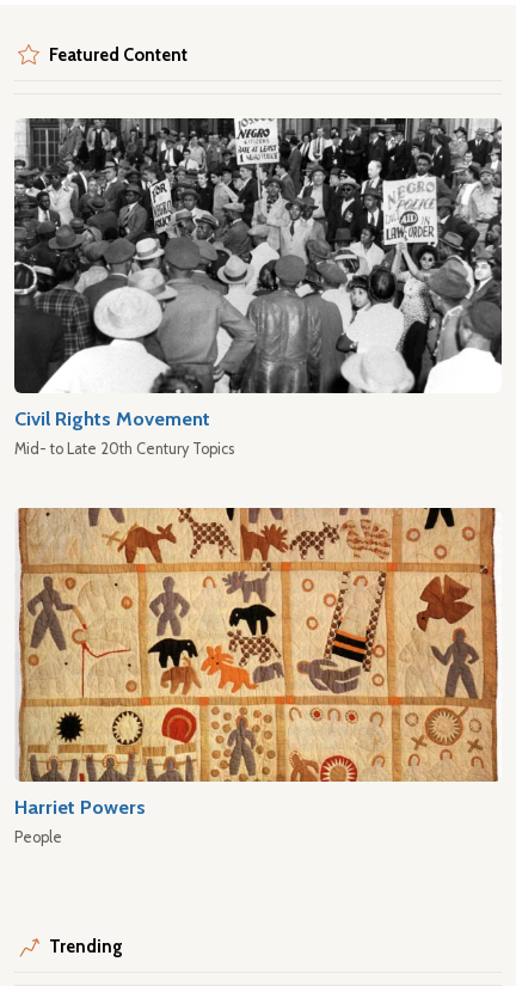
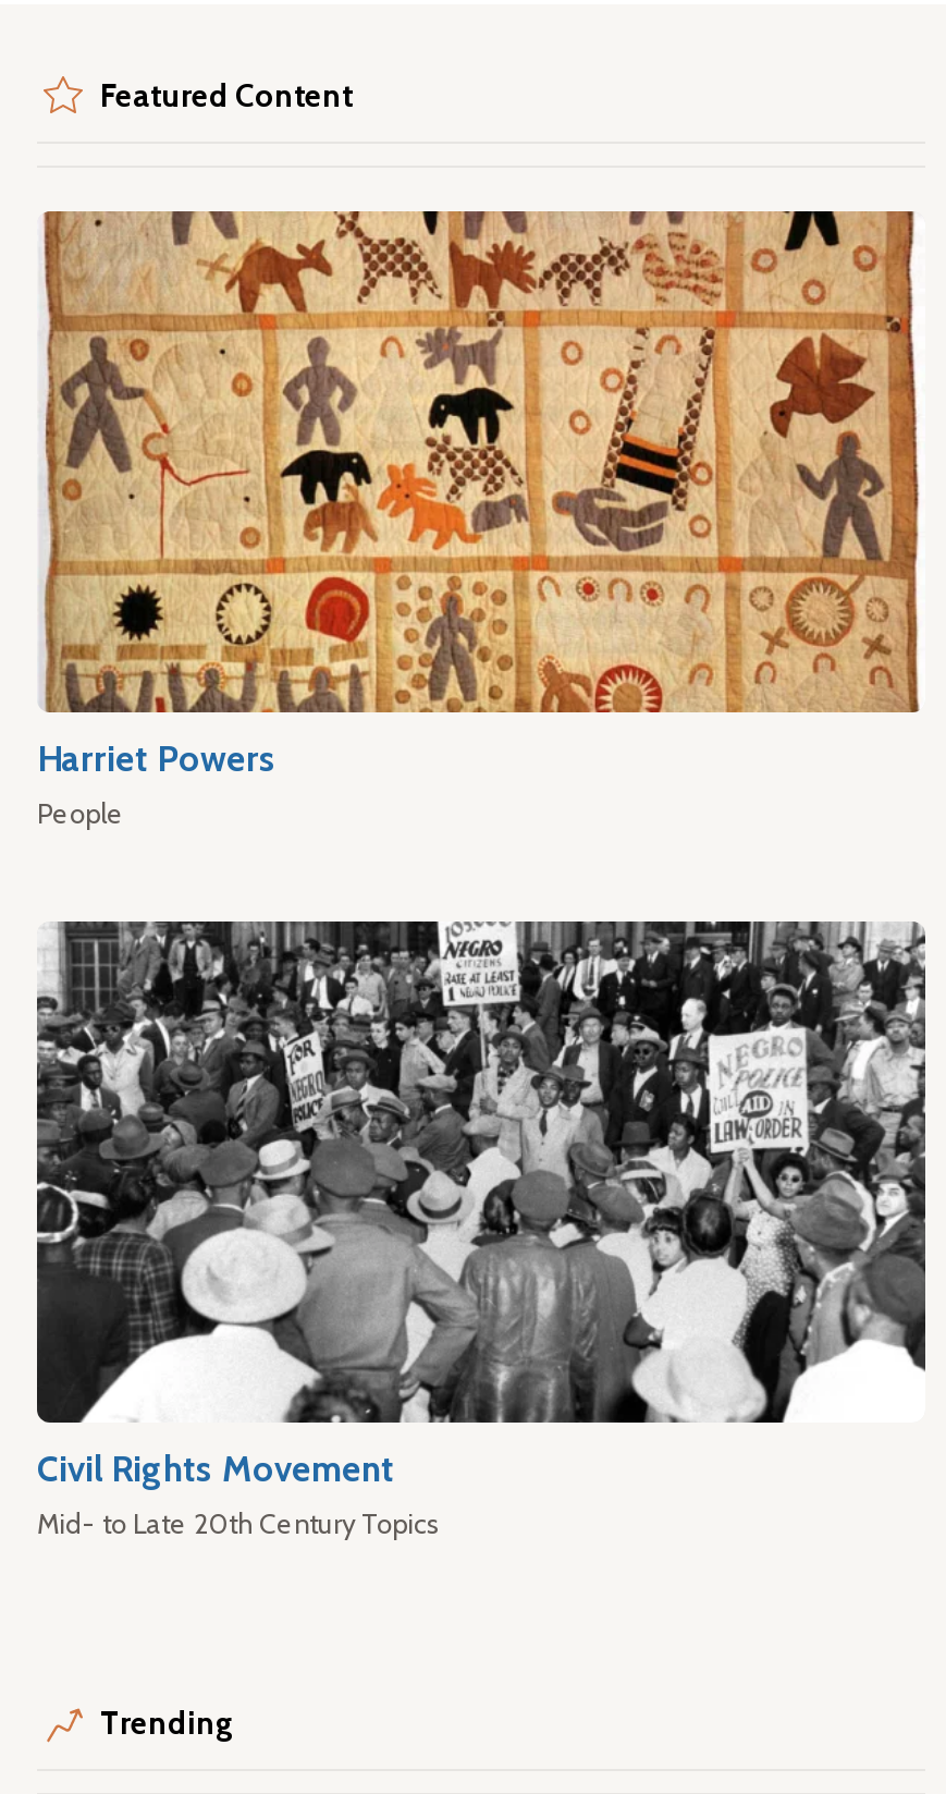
moved down: Civil Rights Movement | Mid- to Late 20th Century Topics

moved up: [image] | Harriet Powers | People
